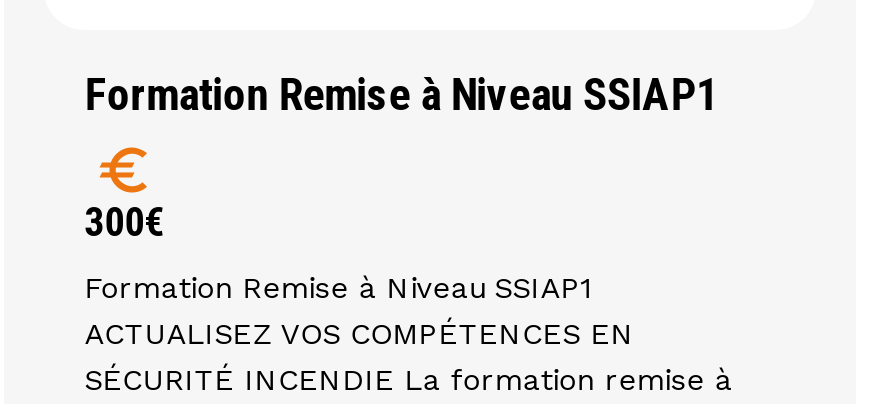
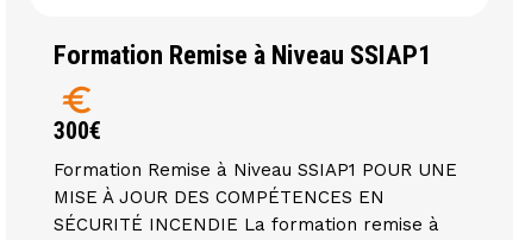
- Formation Remise à Niveau SSIAP1
- ACTUALISEZ VOS COMPÉTENCES EN
+ Formation Remise à Niveau SSIAP1 POUR UNE
+ MISE À JOUR DES COMPÉTENCES EN
